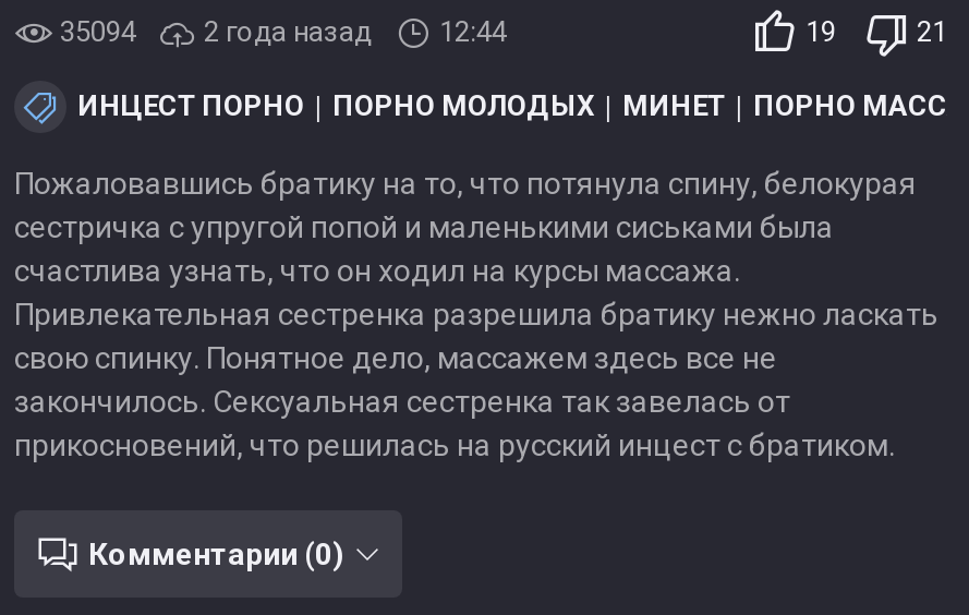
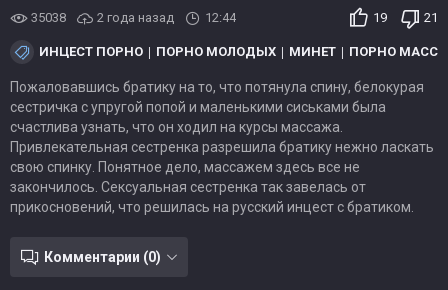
- 35094
+ 35038
